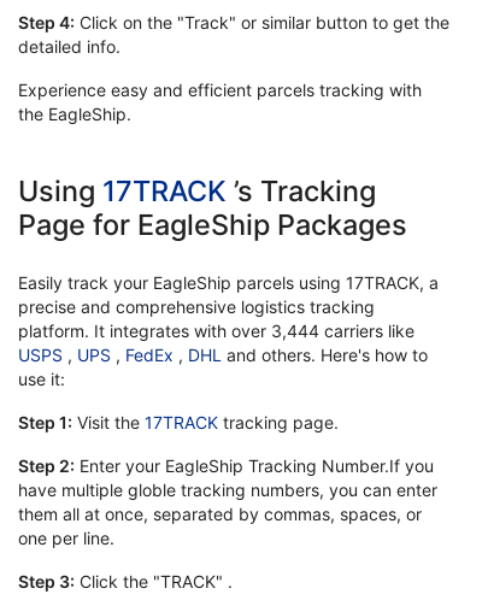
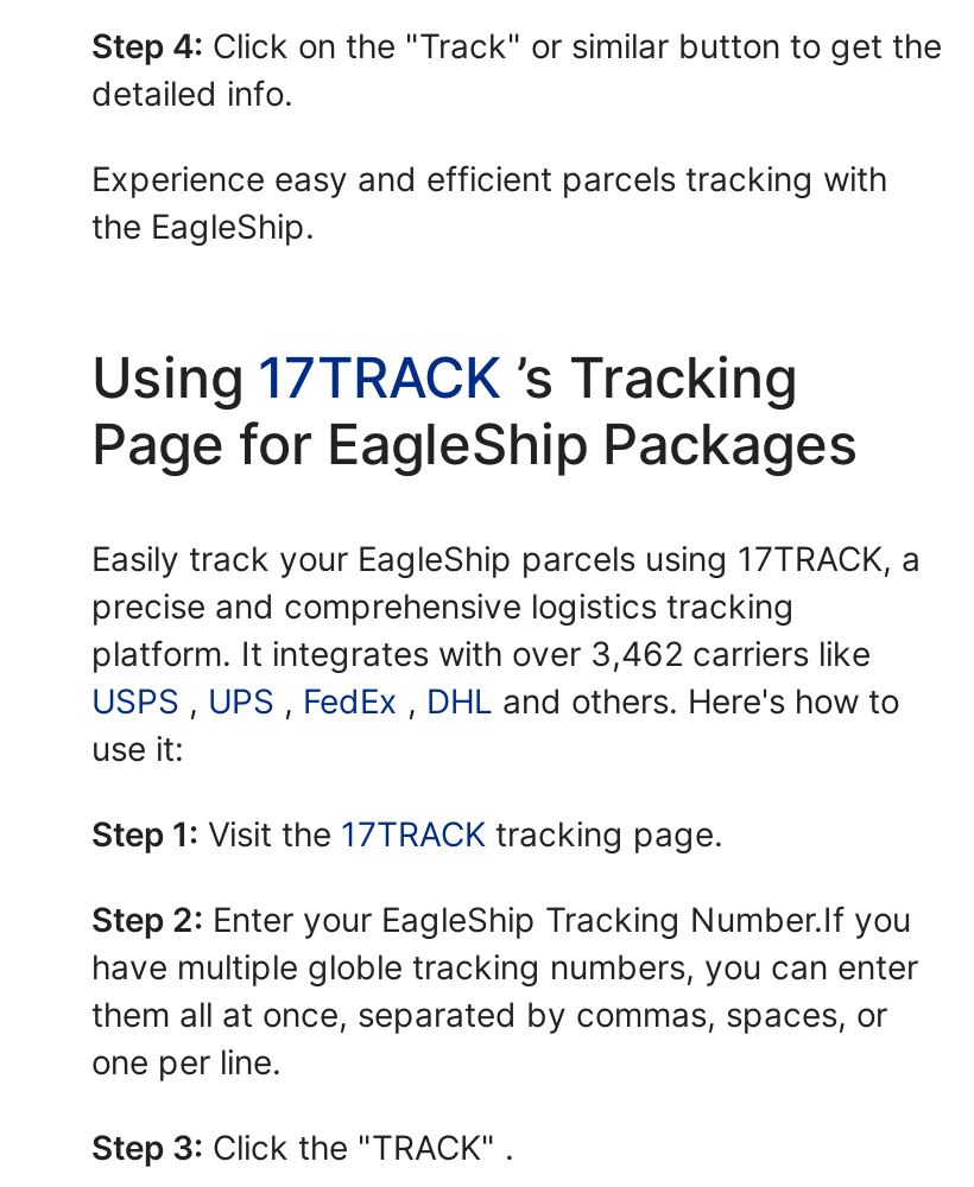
- platform. It integrates with over 3,444 carriers like
+ platform. It integrates with over 3,462 carriers like
